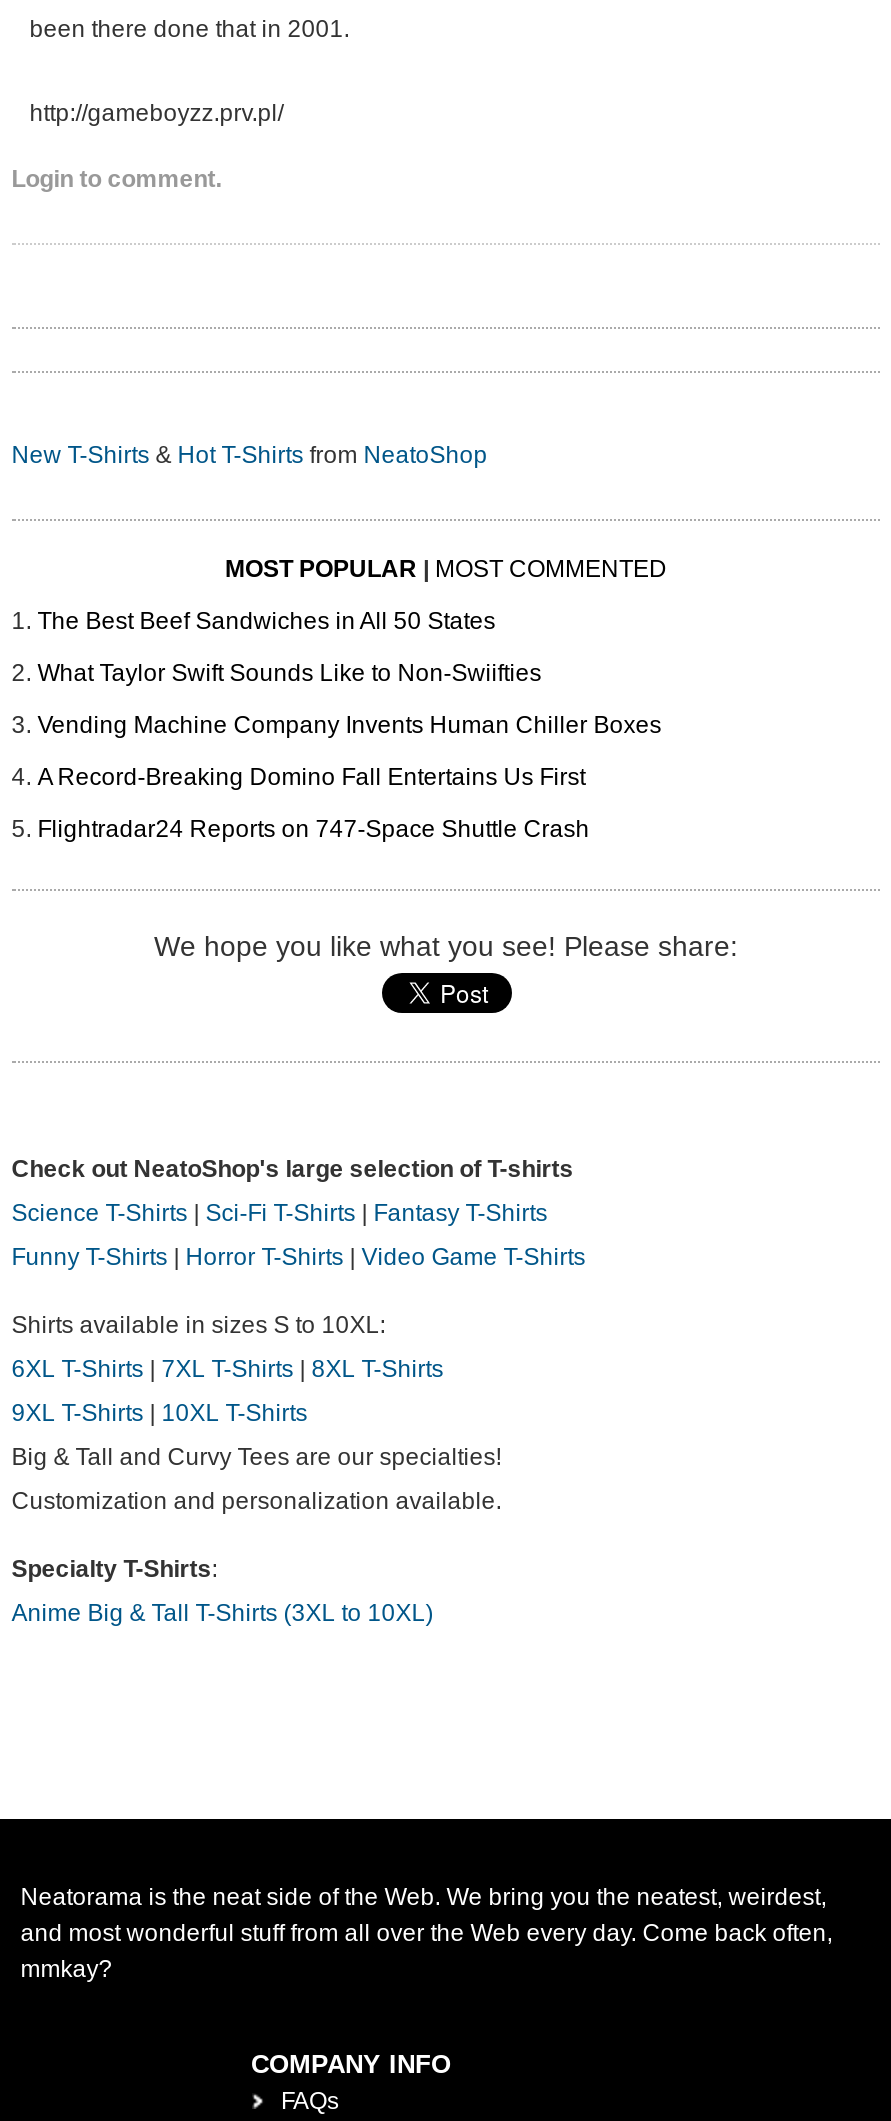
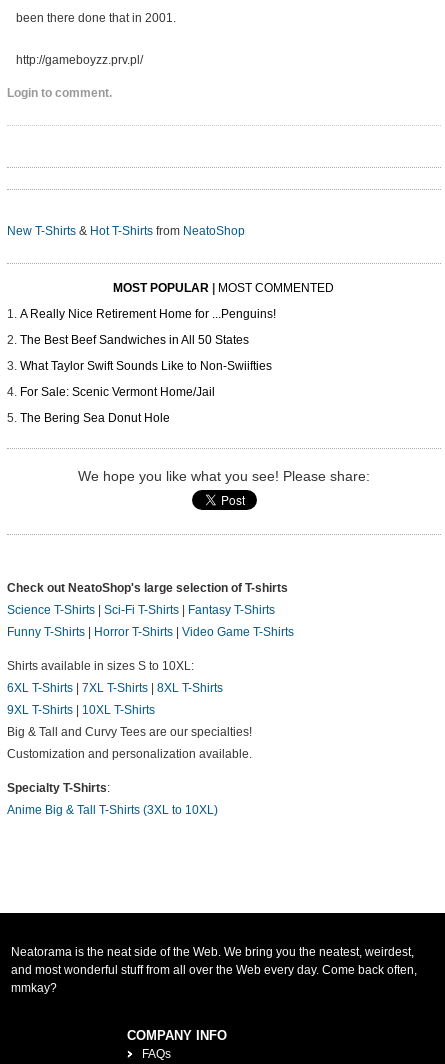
+ A Really Nice Retirement Home for ...Penguins!

moved down: The Best Beef Sandwiches in All 50 States | What Taylor Swift Sounds Like to Non-Swiifties

- Vending Machine Company Invents Human Chiller Boxes
- A Record-Breaking Domino Fall Entertains Us First
- Flightradar24 Reports on 747-Space Shuttle Crash
+ For Sale: Scenic Vermont Home/Jail
+ The Bering Sea Donut Hole
